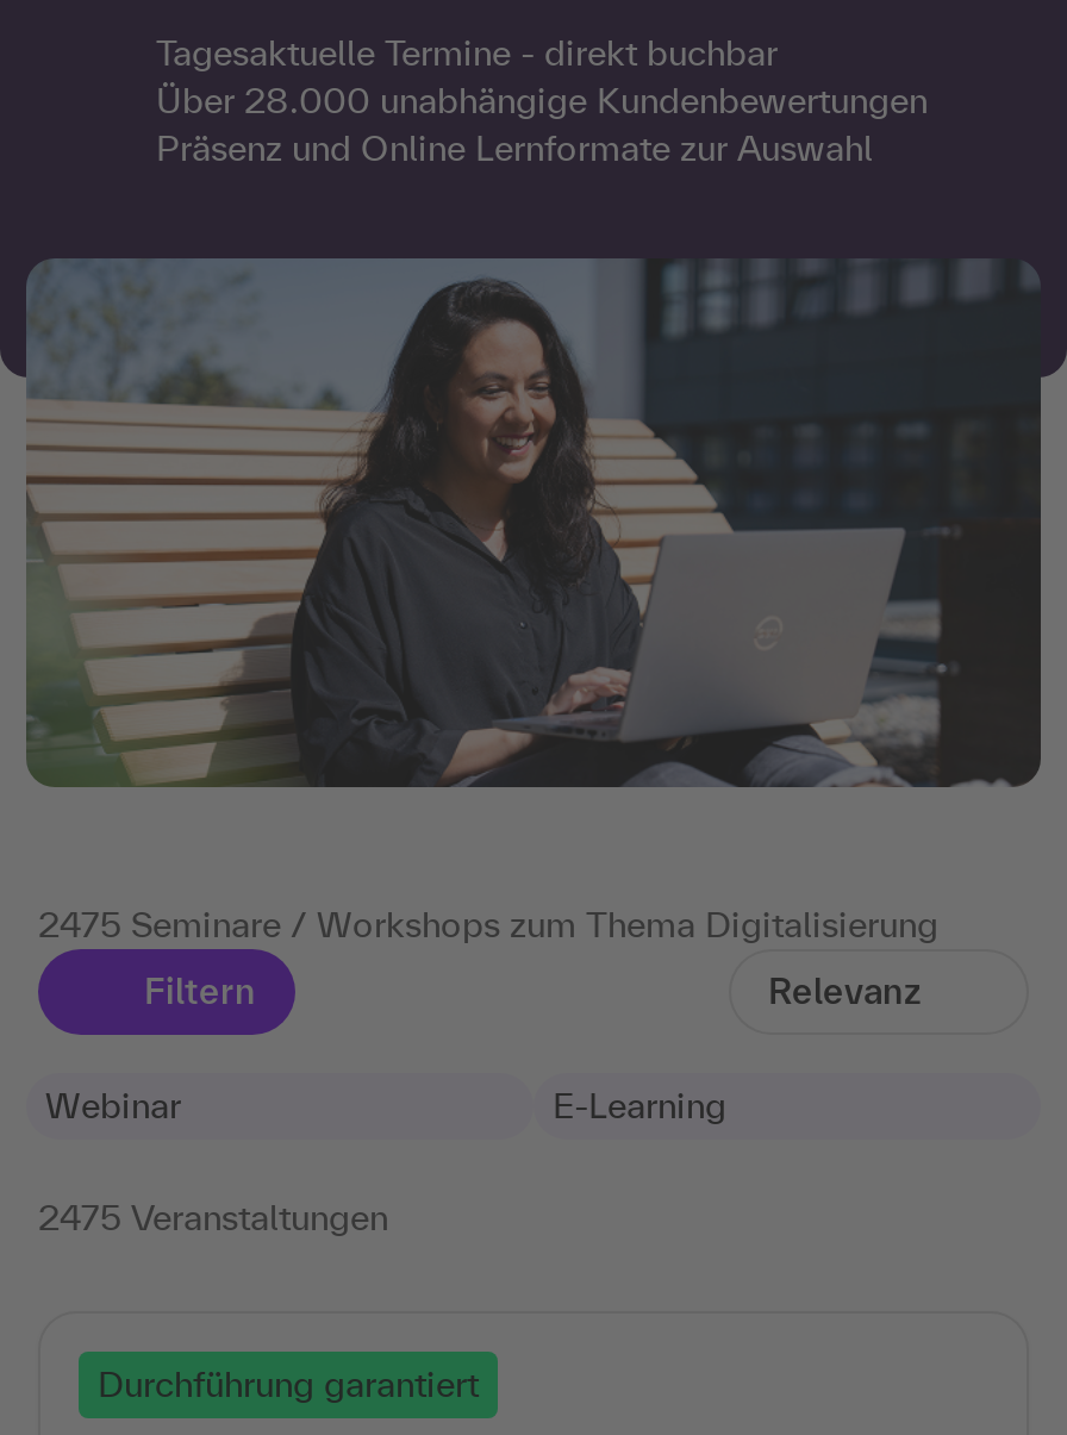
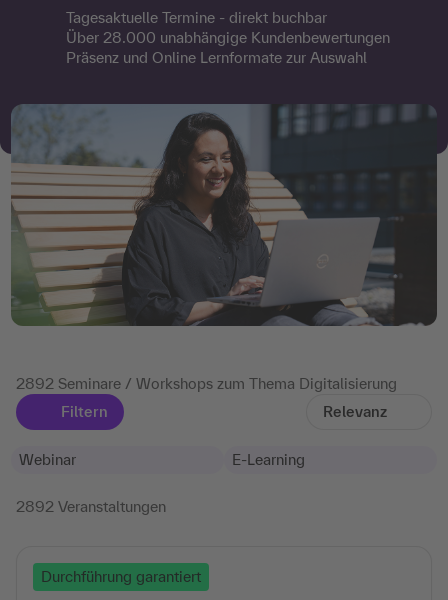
- 2475 Seminare / Workshops zum Thema Digitalisierung
+ 2892 Seminare / Workshops zum Thema Digitalisierung

- 2475 Veranstaltungen
+ 2892 Veranstaltungen
